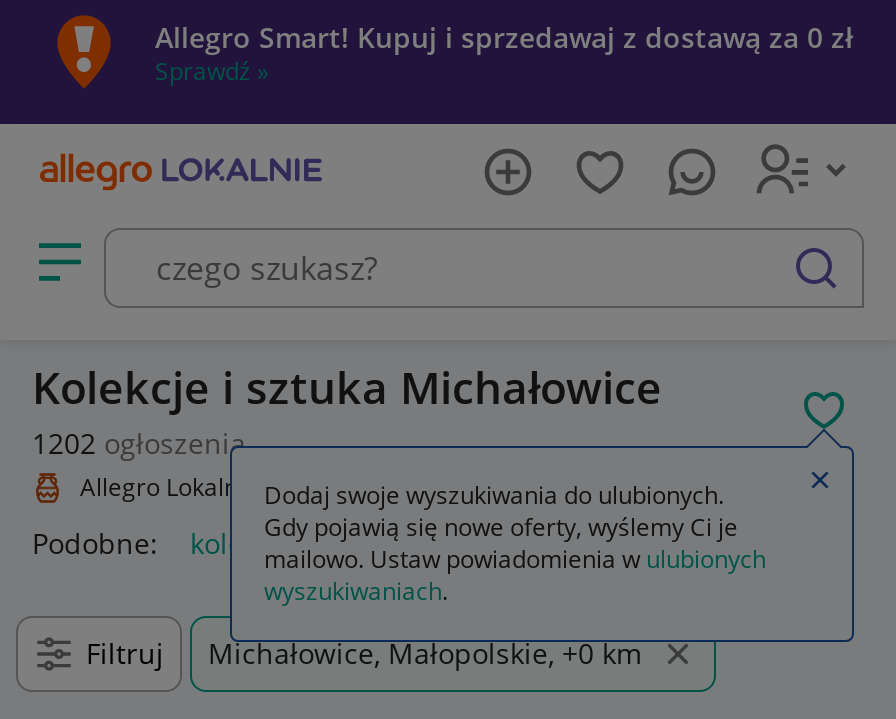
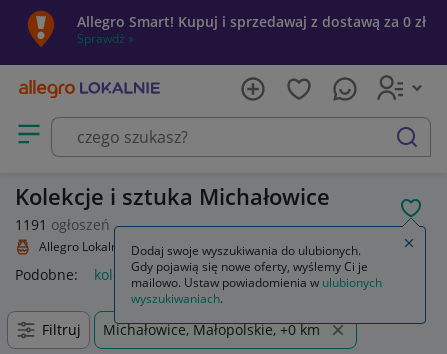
- 1202 ogłoszenia
+ 1191 ogłoszeń
